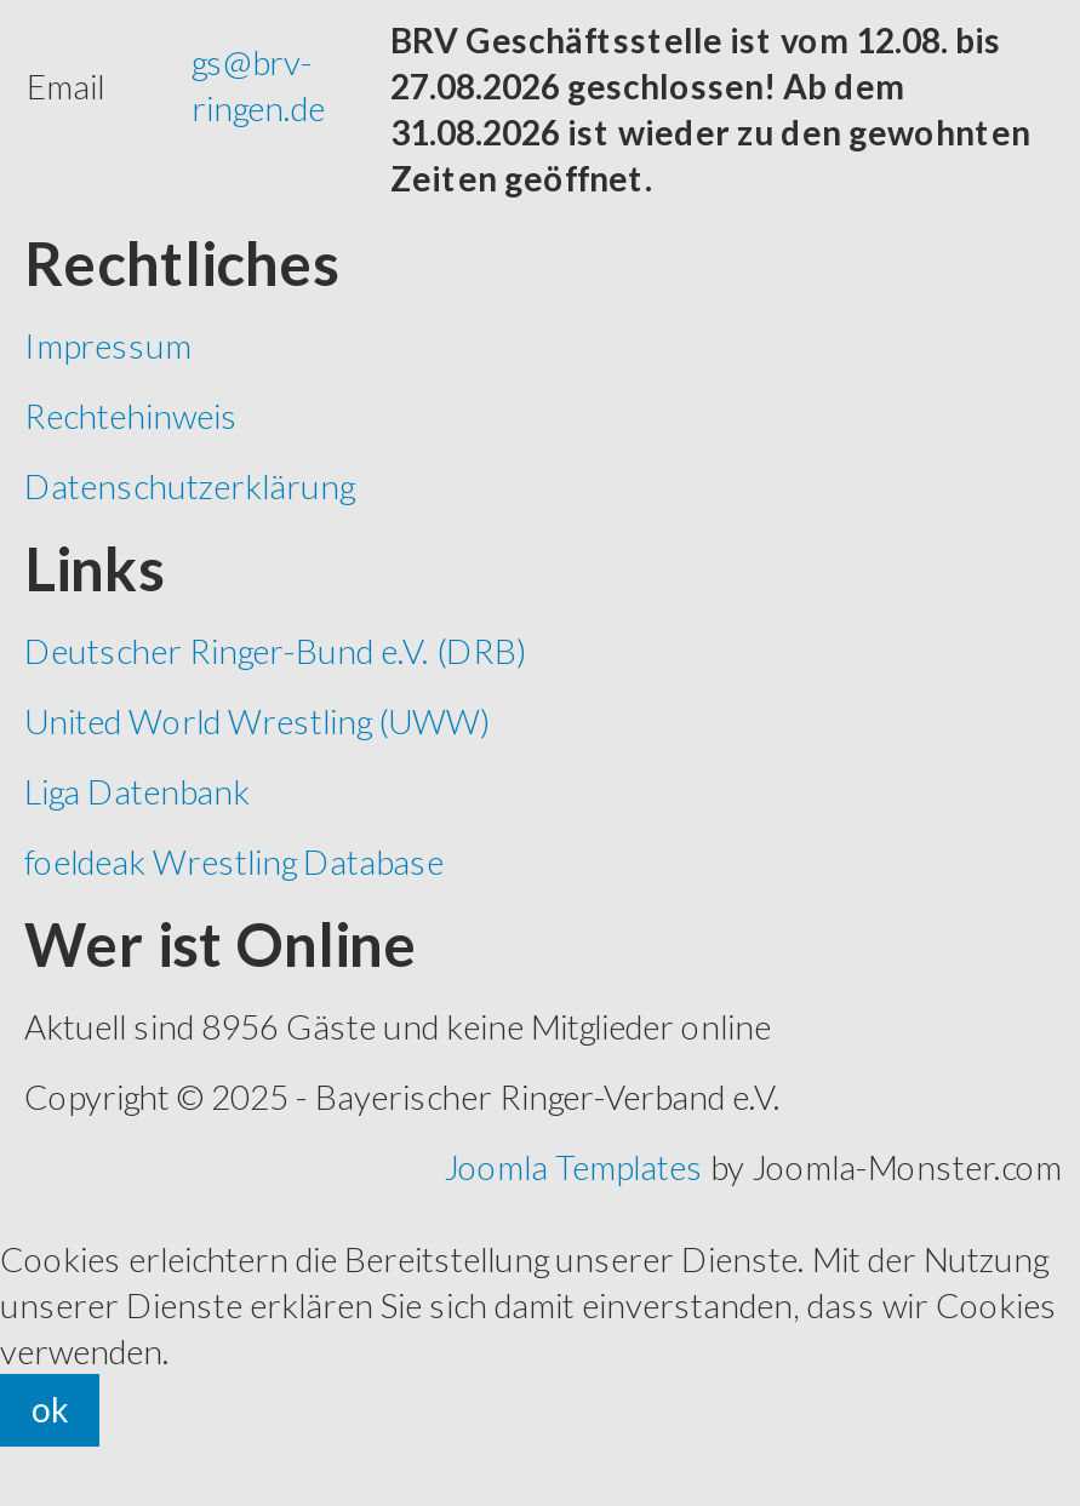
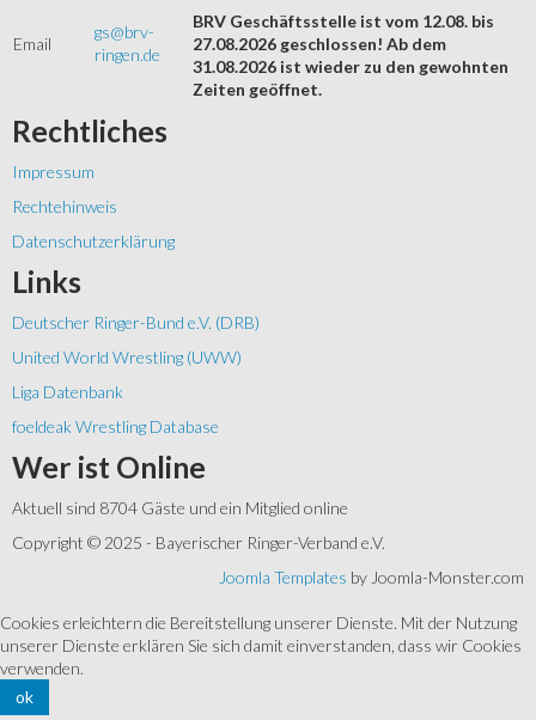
- Aktuell sind 8956 Gäste und keine Mitglieder online
+ Aktuell sind 8704 Gäste und ein Mitglied online
